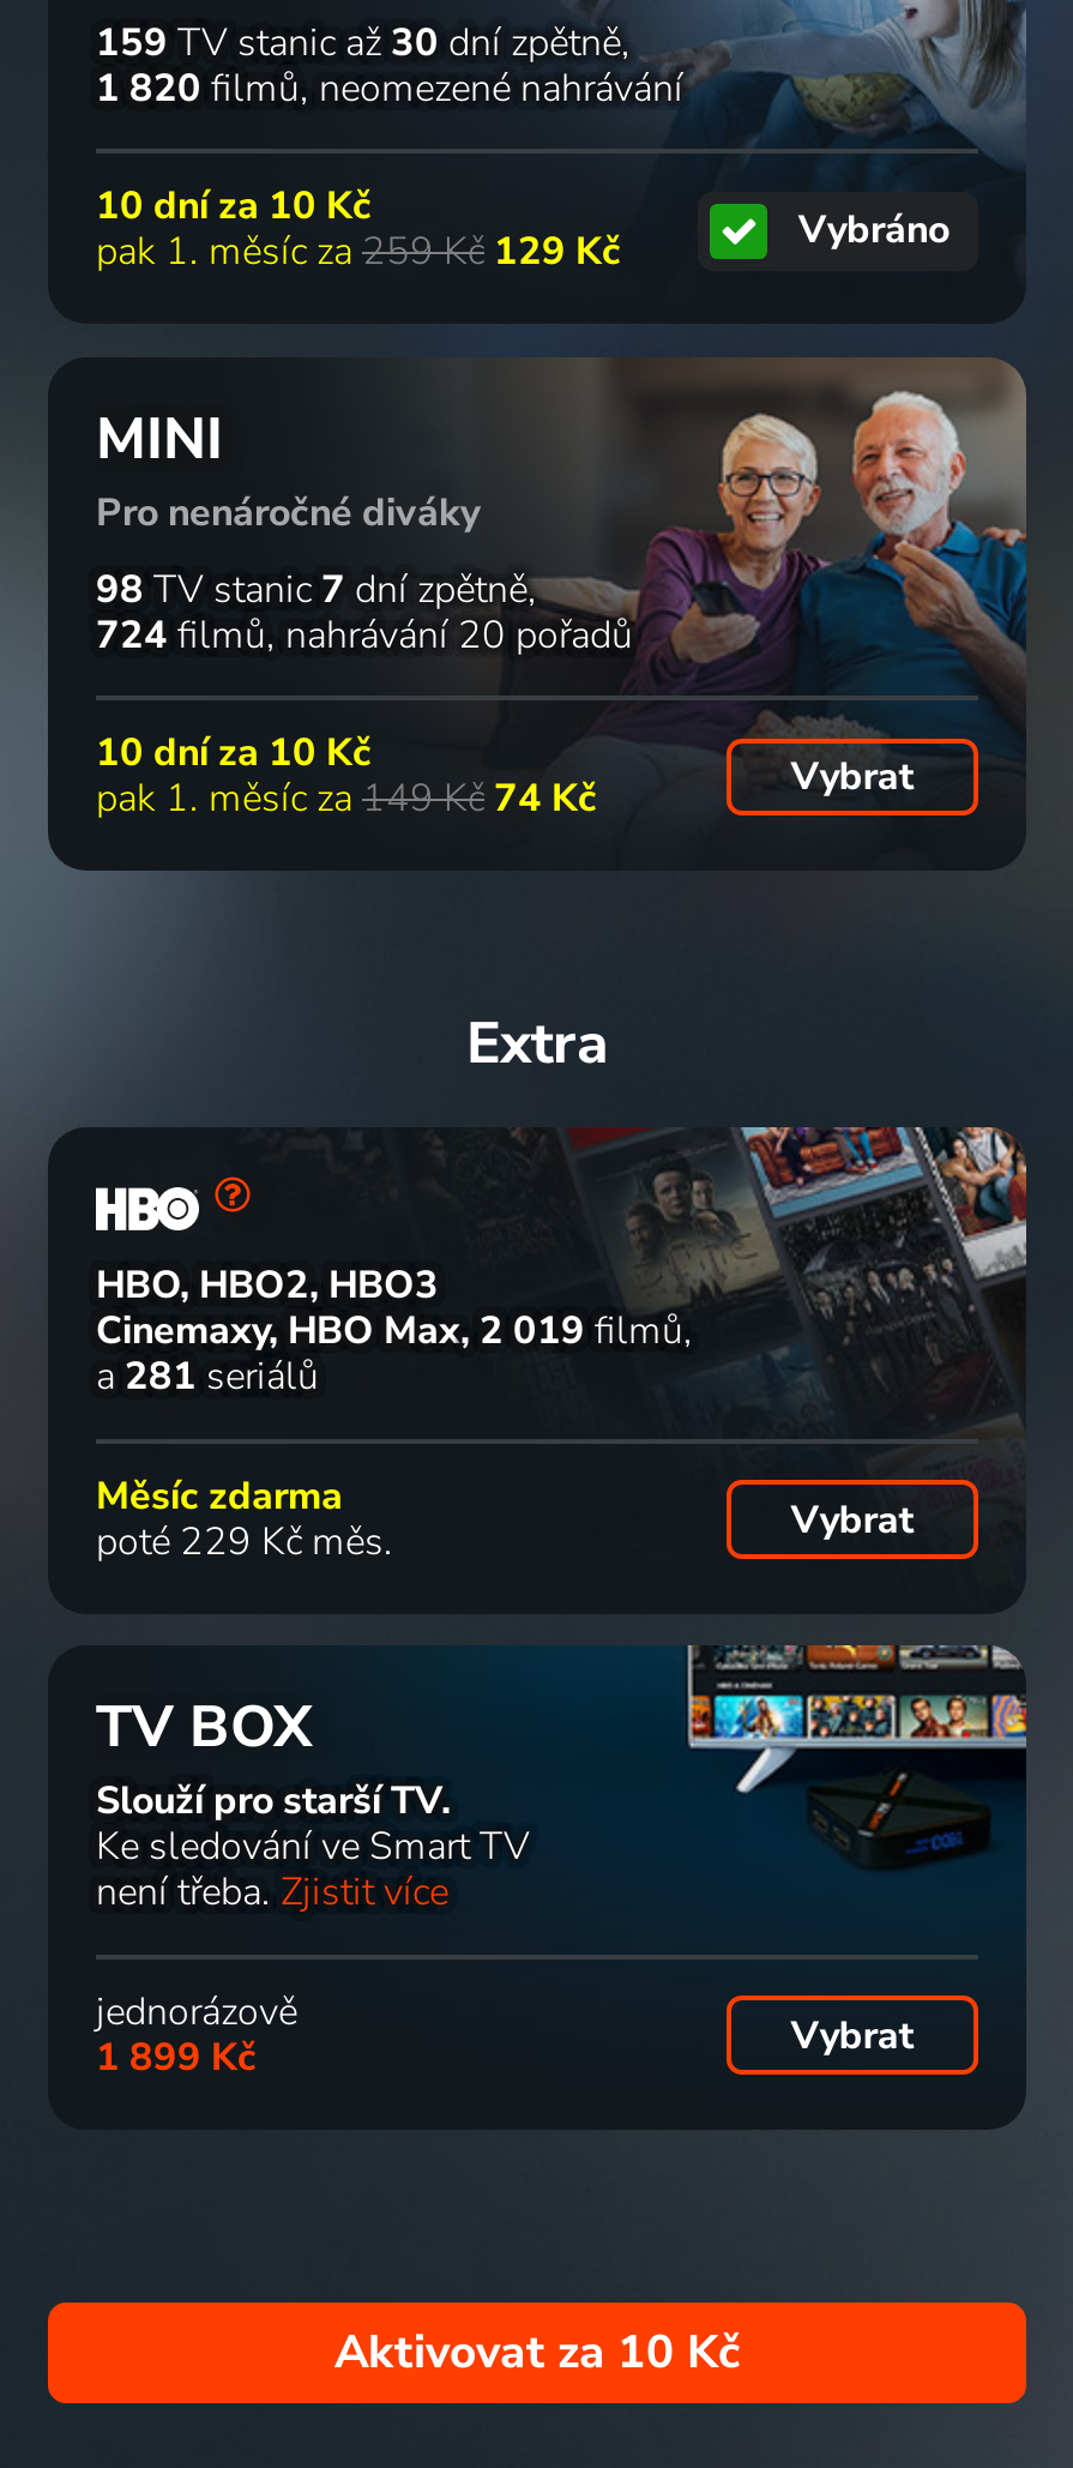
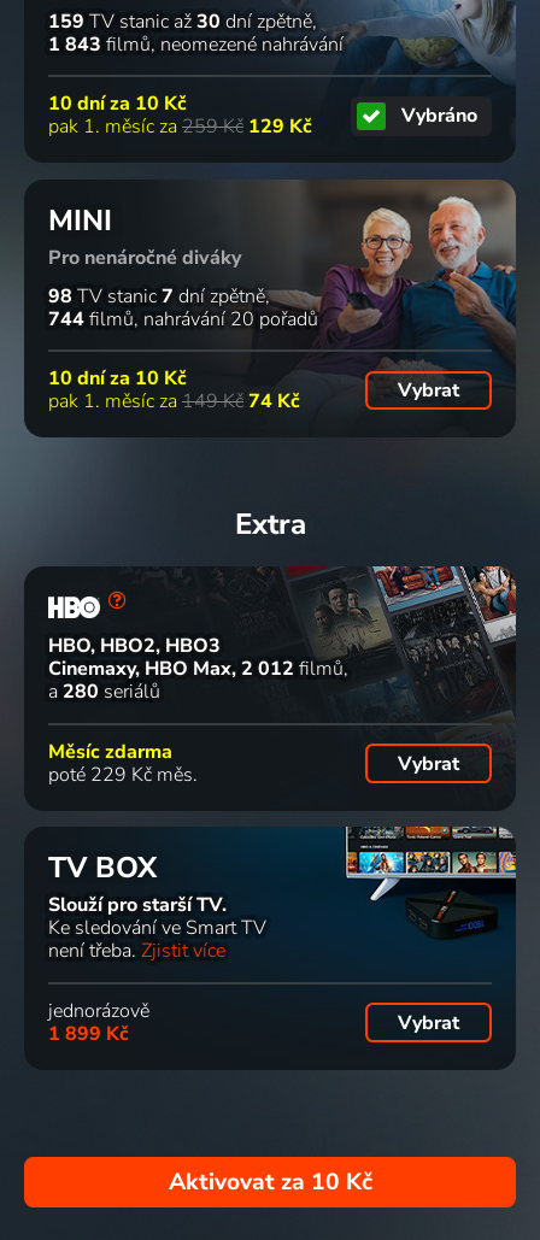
- 1 820 filmů neomezené nahrávání
+ 1 843 filmů neomezené nahrávání

- 724 filmů nahrávání 20 pořadů
+ 744 filmů nahrávání 20 pořadů

- Cinemaxy, HBO Max 2 019 filmů
+ Cinemaxy, HBO Max 2 012 filmů

- a 281 seriálů
+ a 280 seriálů
